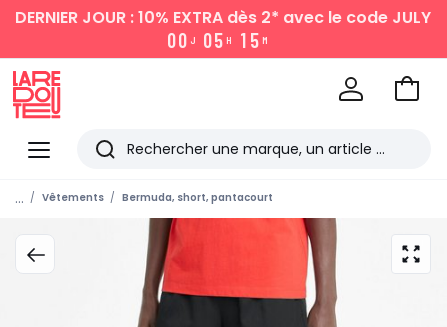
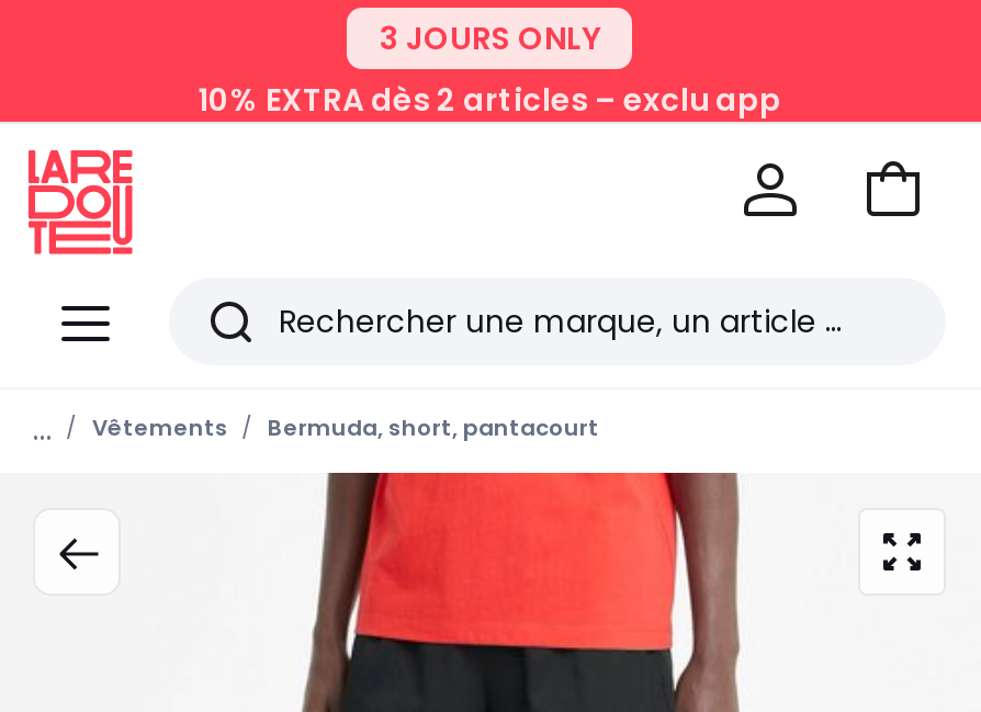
- DERNIER JOUR : 10% EXTRA dès 2* avec le code JULY
- 0 0 J 0 5 H 1 5 M
+ 3 JOURS ONLY
+ 10% EXTRA dès 2 articles – exclu app
